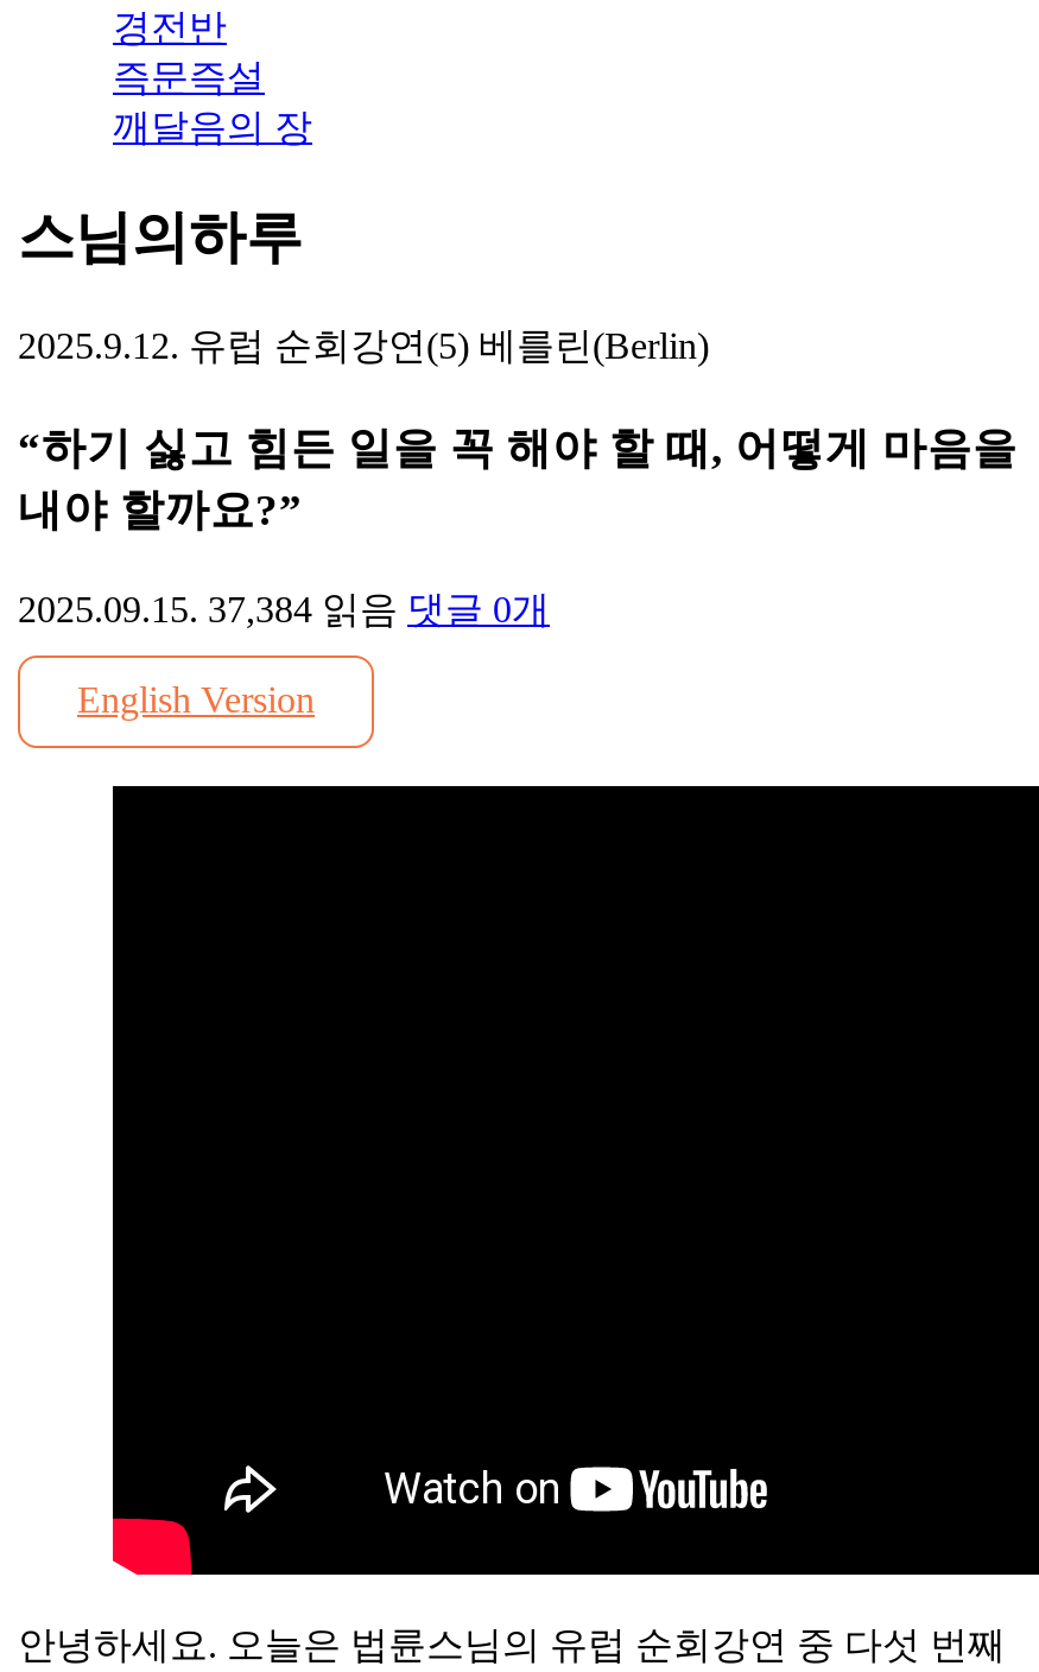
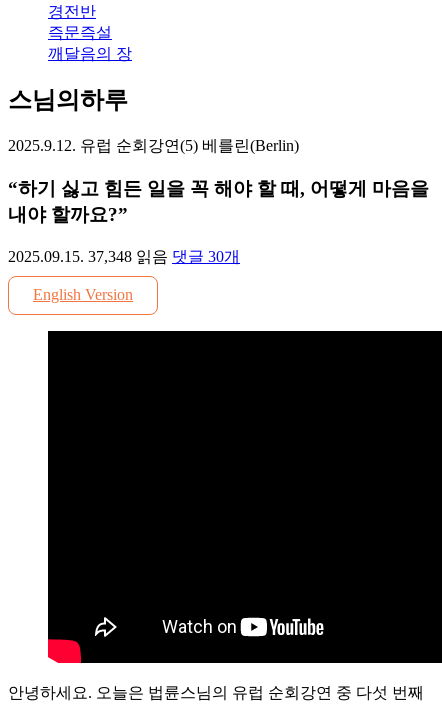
- 2025.09.15. 37,384 읽음 댓글 0개
+ 2025.09.15. 37,348 읽음 댓글 30개
